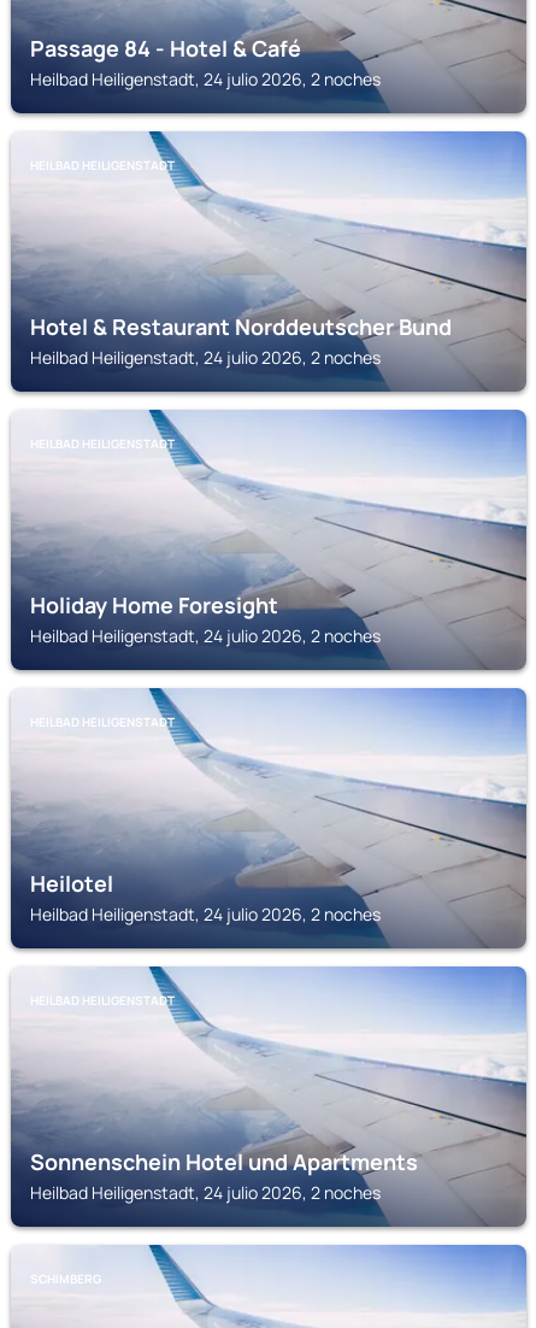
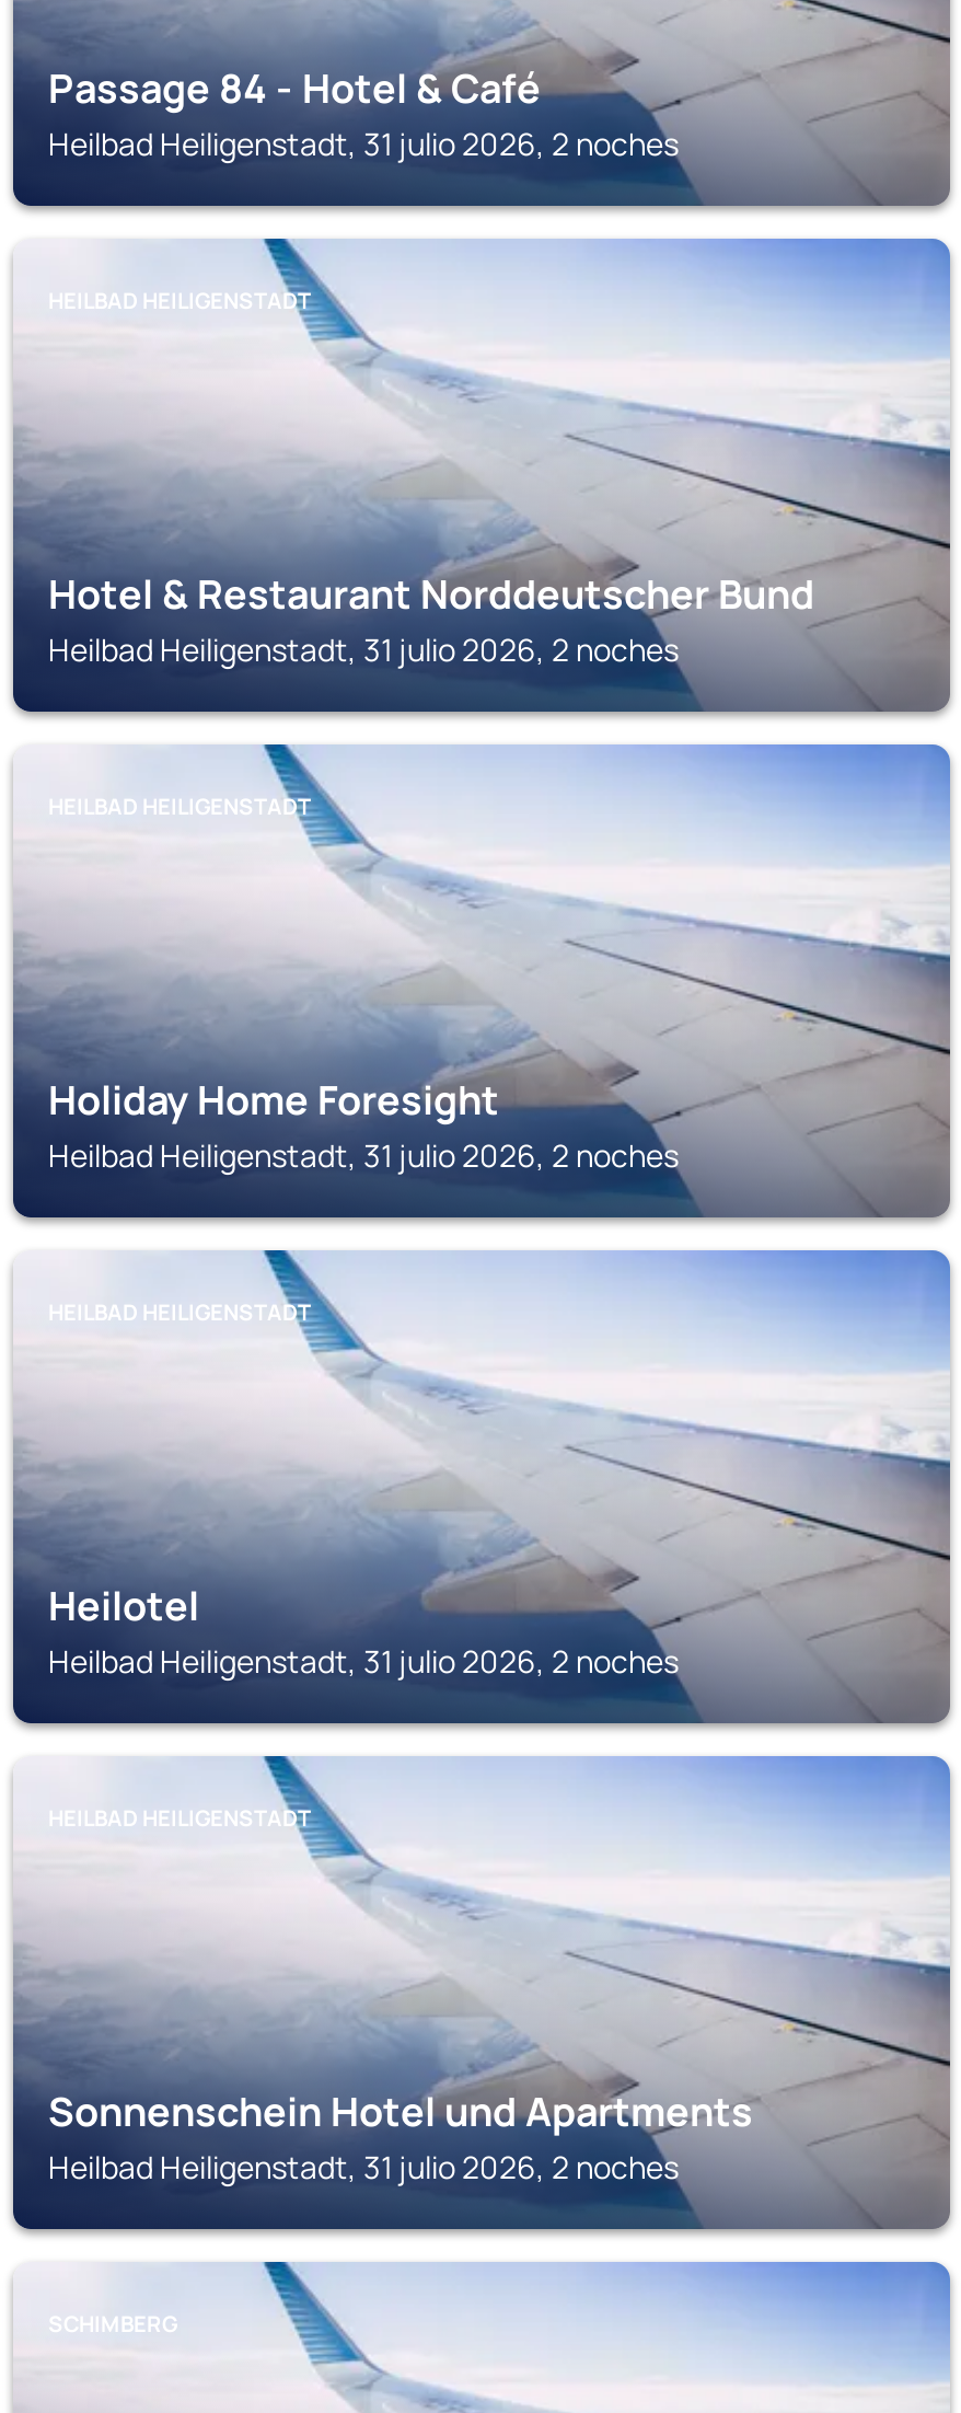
- Heilbad Heiligenstadt, 24 julio 2026, 2 noches
+ Heilbad Heiligenstadt, 31 julio 2026, 2 noches

- Heilbad Heiligenstadt, 24 julio 2026, 2 noches
+ Heilbad Heiligenstadt, 31 julio 2026, 2 noches

- Heilbad Heiligenstadt, 24 julio 2026, 2 noches
+ Heilbad Heiligenstadt, 31 julio 2026, 2 noches

- Heilbad Heiligenstadt, 24 julio 2026, 2 noches
+ Heilbad Heiligenstadt, 31 julio 2026, 2 noches

- Heilbad Heiligenstadt, 24 julio 2026, 2 noches
+ Heilbad Heiligenstadt, 31 julio 2026, 2 noches
